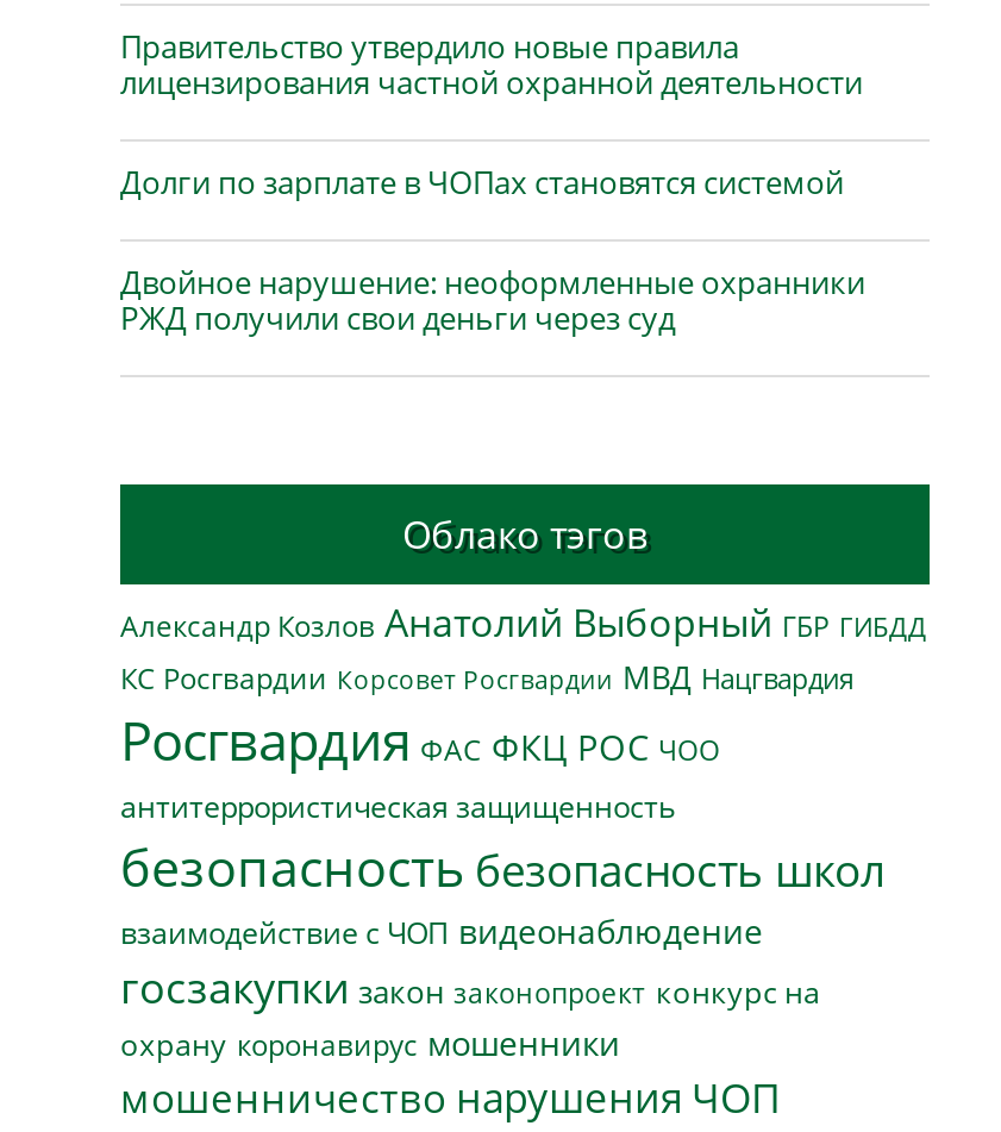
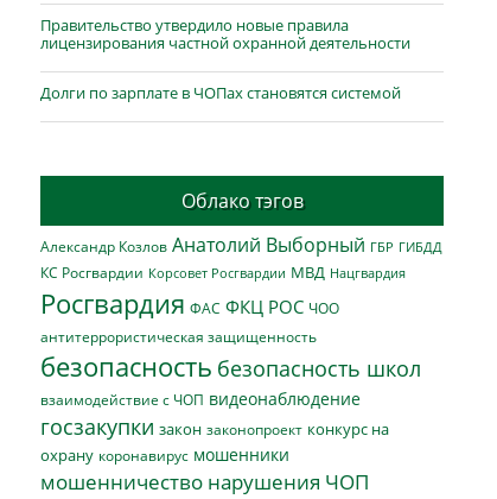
- Двойное нарушение: неоформленные охранники
- РЖД получили свои деньги через суд
